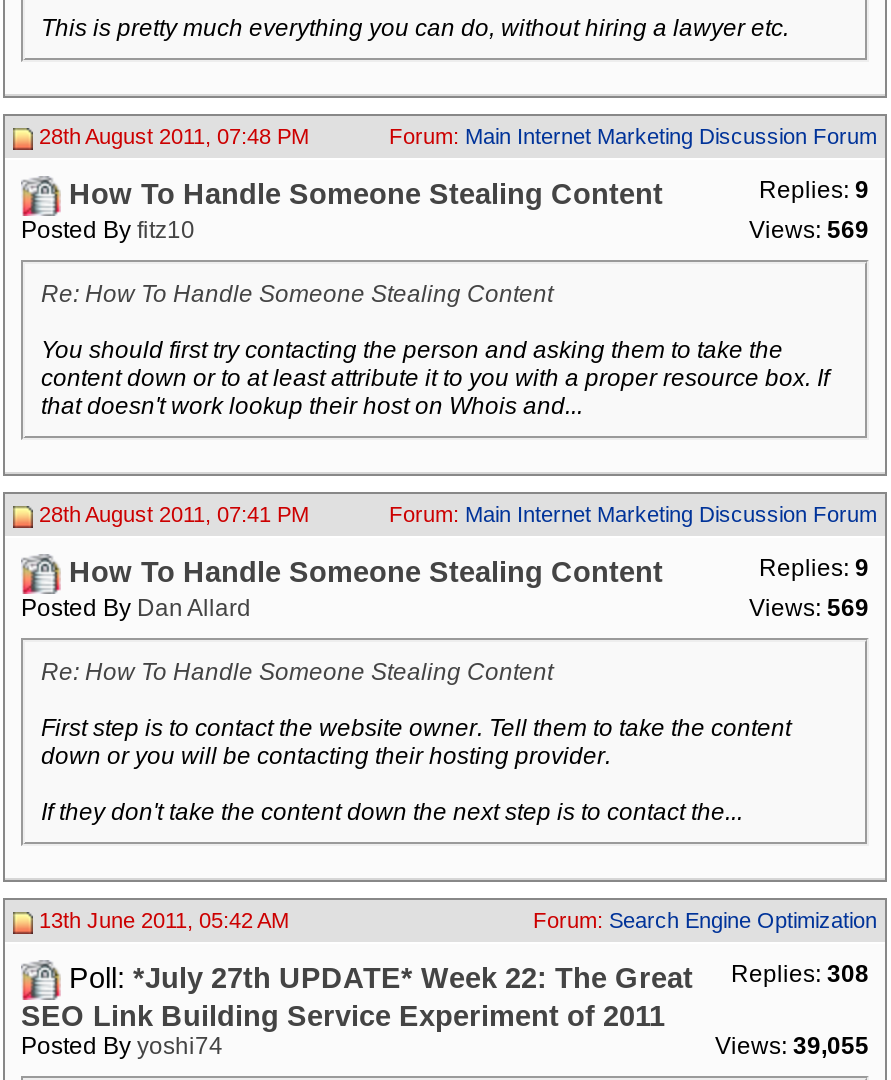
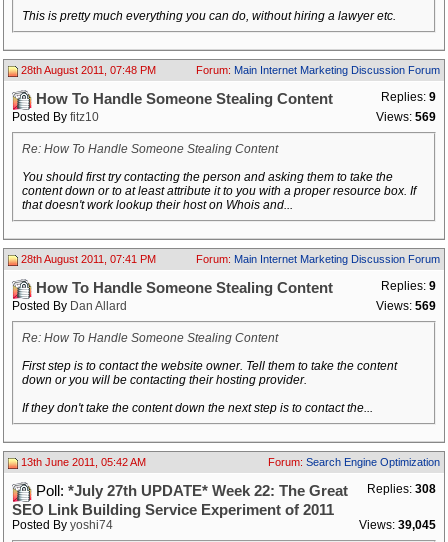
- Views: 39,055
+ Views: 39,045
